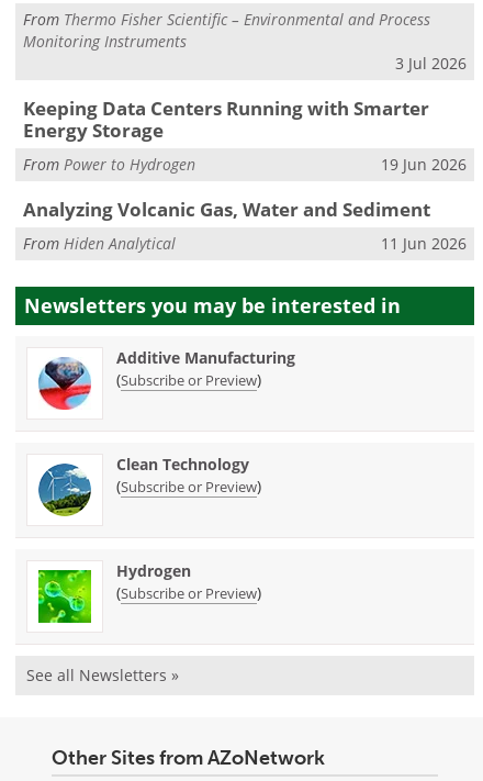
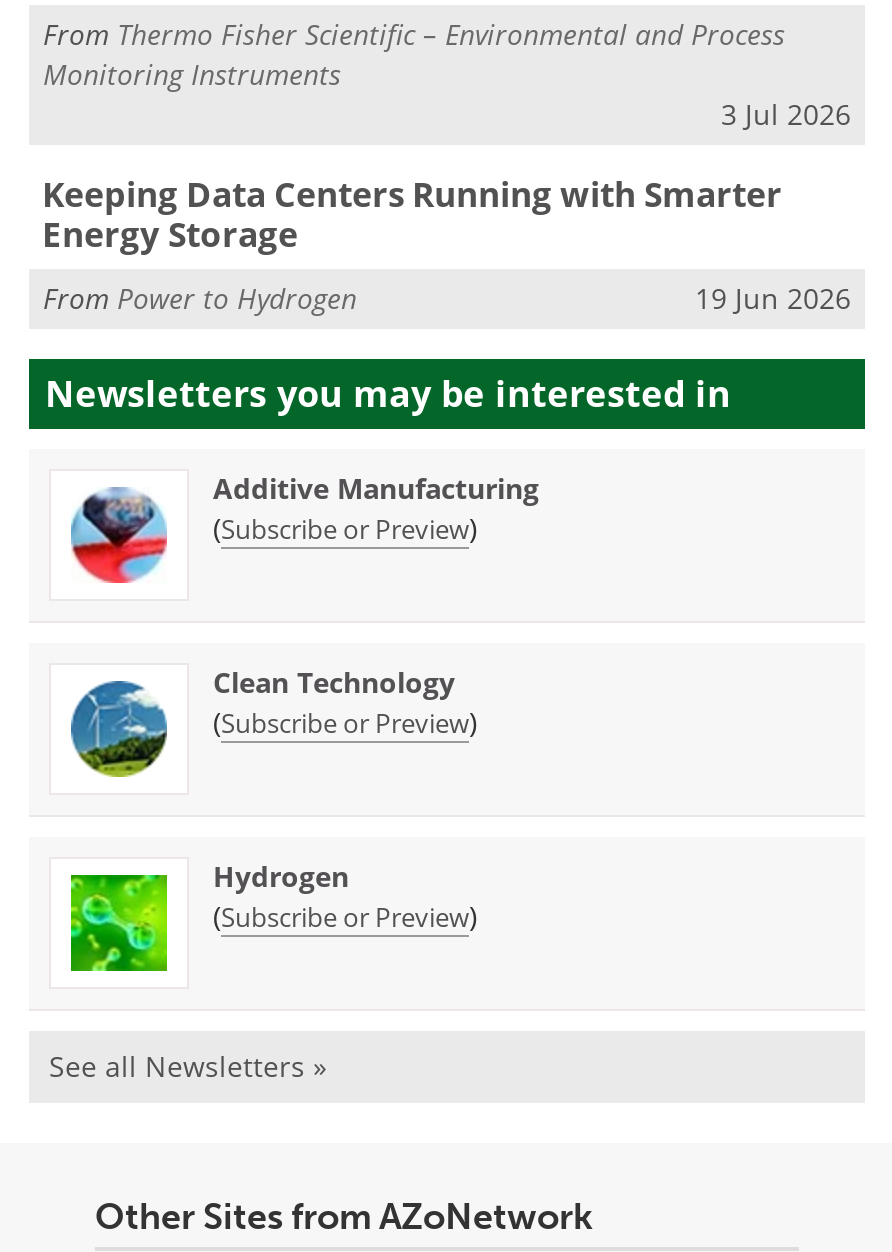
- Analyzing Volcanic Gas, Water and Sediment
- From Hiden Analytical
- 11 Jun 2026
